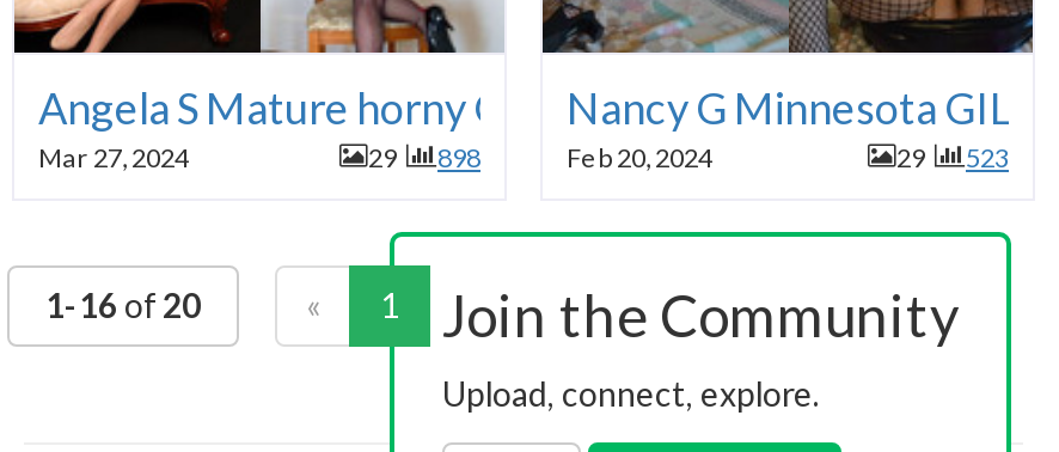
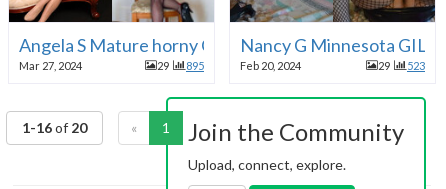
- 29 898
+ 29 895
